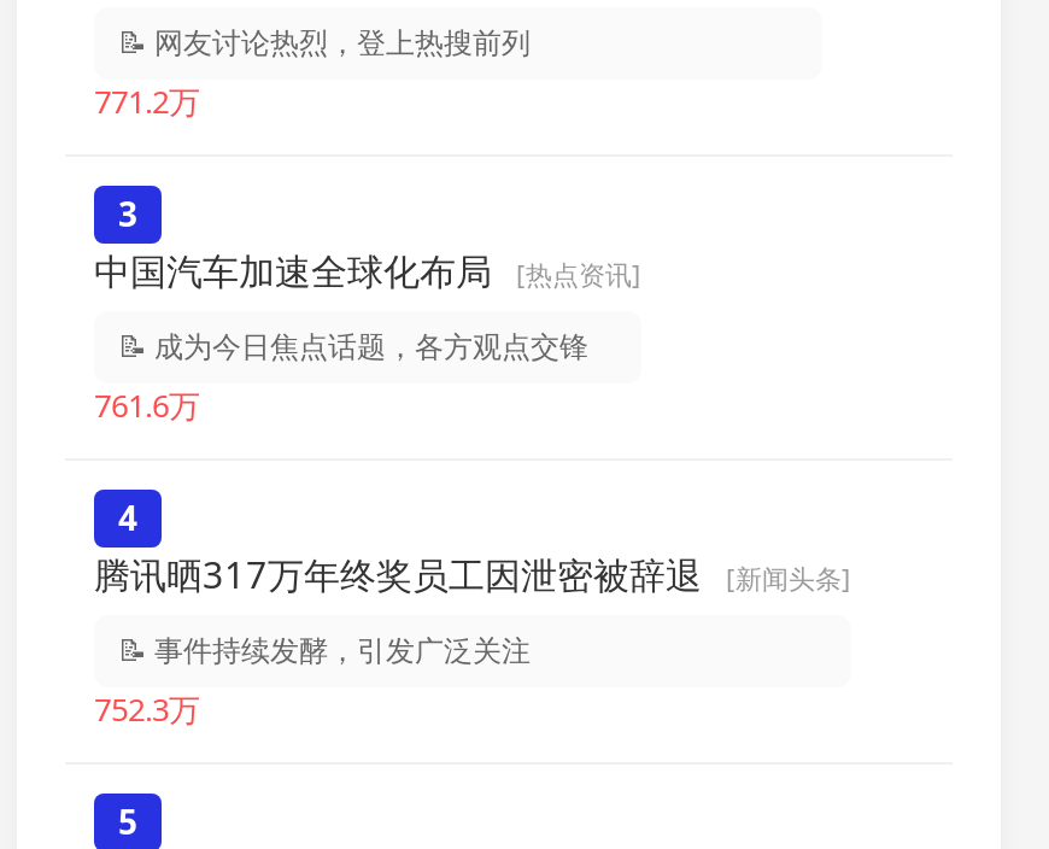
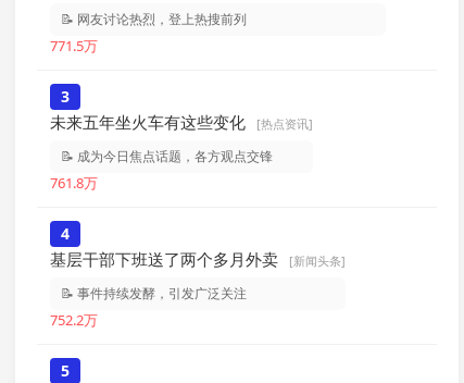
- 771.2万
+ 771.5万

- 中国汽车加速全球化布局 [热点资讯]
+ 未来五年坐火车有这些变化 [热点资讯]

- 761.6万
+ 761.8万

- 腾讯晒317万年终奖员工因泄密被辞退 [新闻头条]
+ 基层干部下班送了两个多月外卖 [新闻头条]

- 752.3万
+ 752.2万
